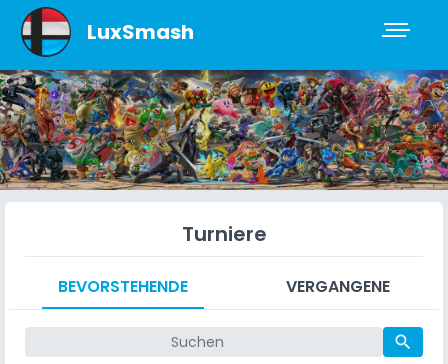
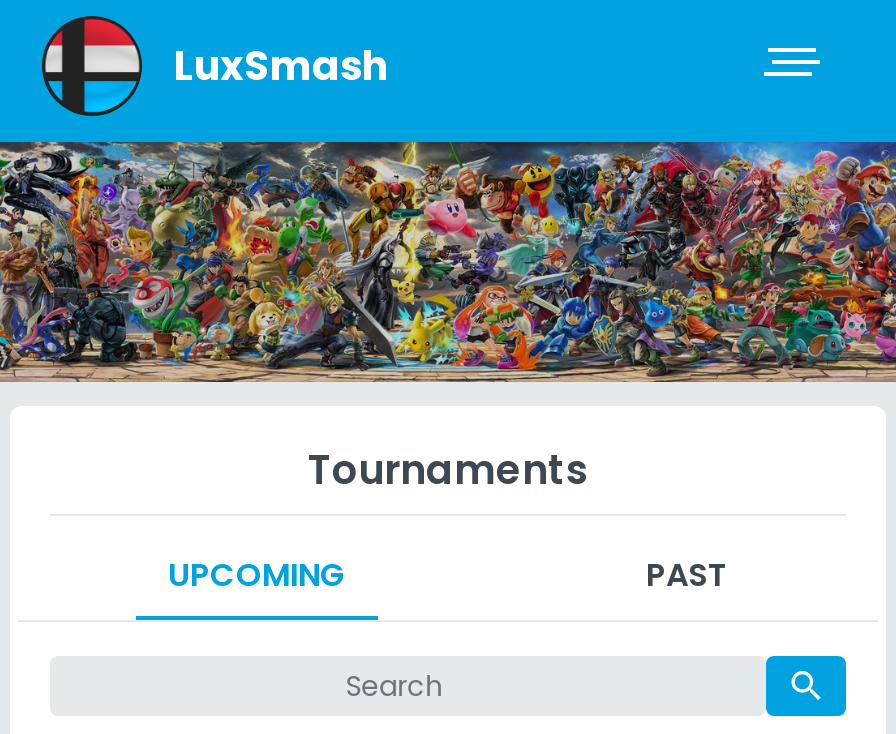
- Turniere
+ Tournaments

- BEVORSTEHENDE
- VERGANGENE
+ UPCOMING
+ PAST
